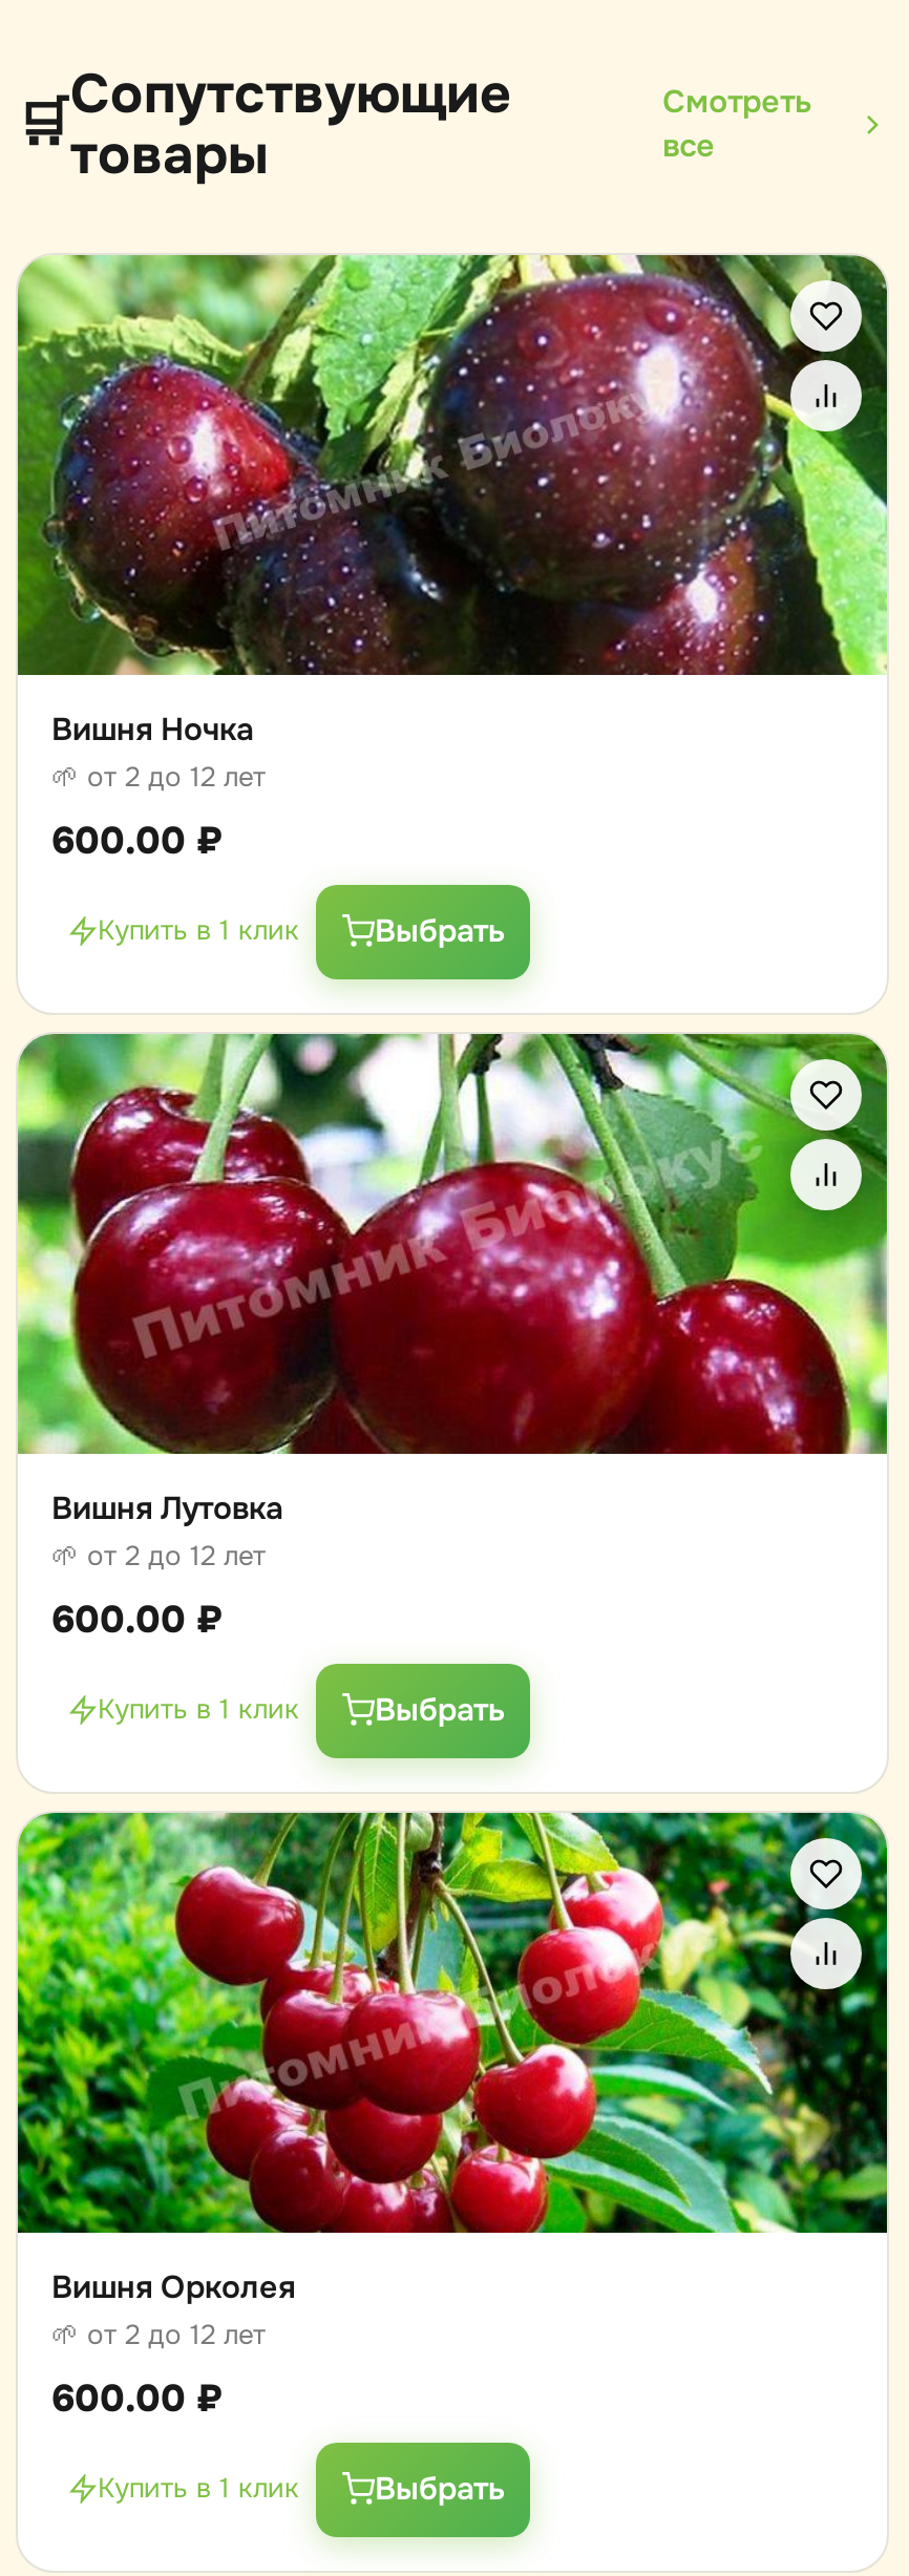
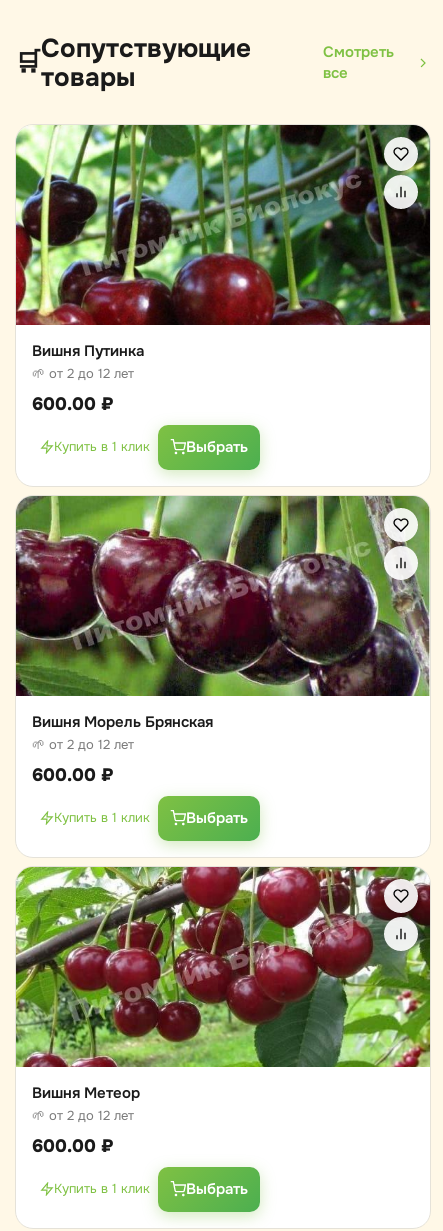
- [image]
- Вишня Ночка
+ [image]
+ Вишня Путинка

- [image]
- Вишня Лутовка
+ [image]
+ Вишня Морель Брянская

- [image]
- Вишня Орколея
+ [image]
+ Вишня Метеор
